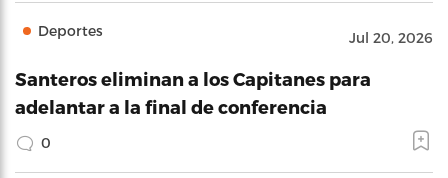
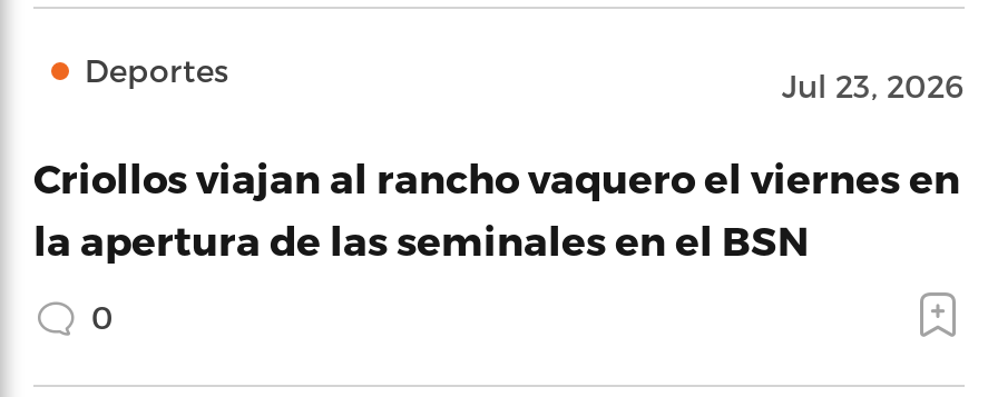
- Jul 20, 2026
+ Jul 23, 2026

- Santeros eliminan a los Capitanes para
- adelantar a la final de conferencia
+ Criollos viajan al rancho vaquero el viernes en
+ la apertura de las seminales en el BSN
